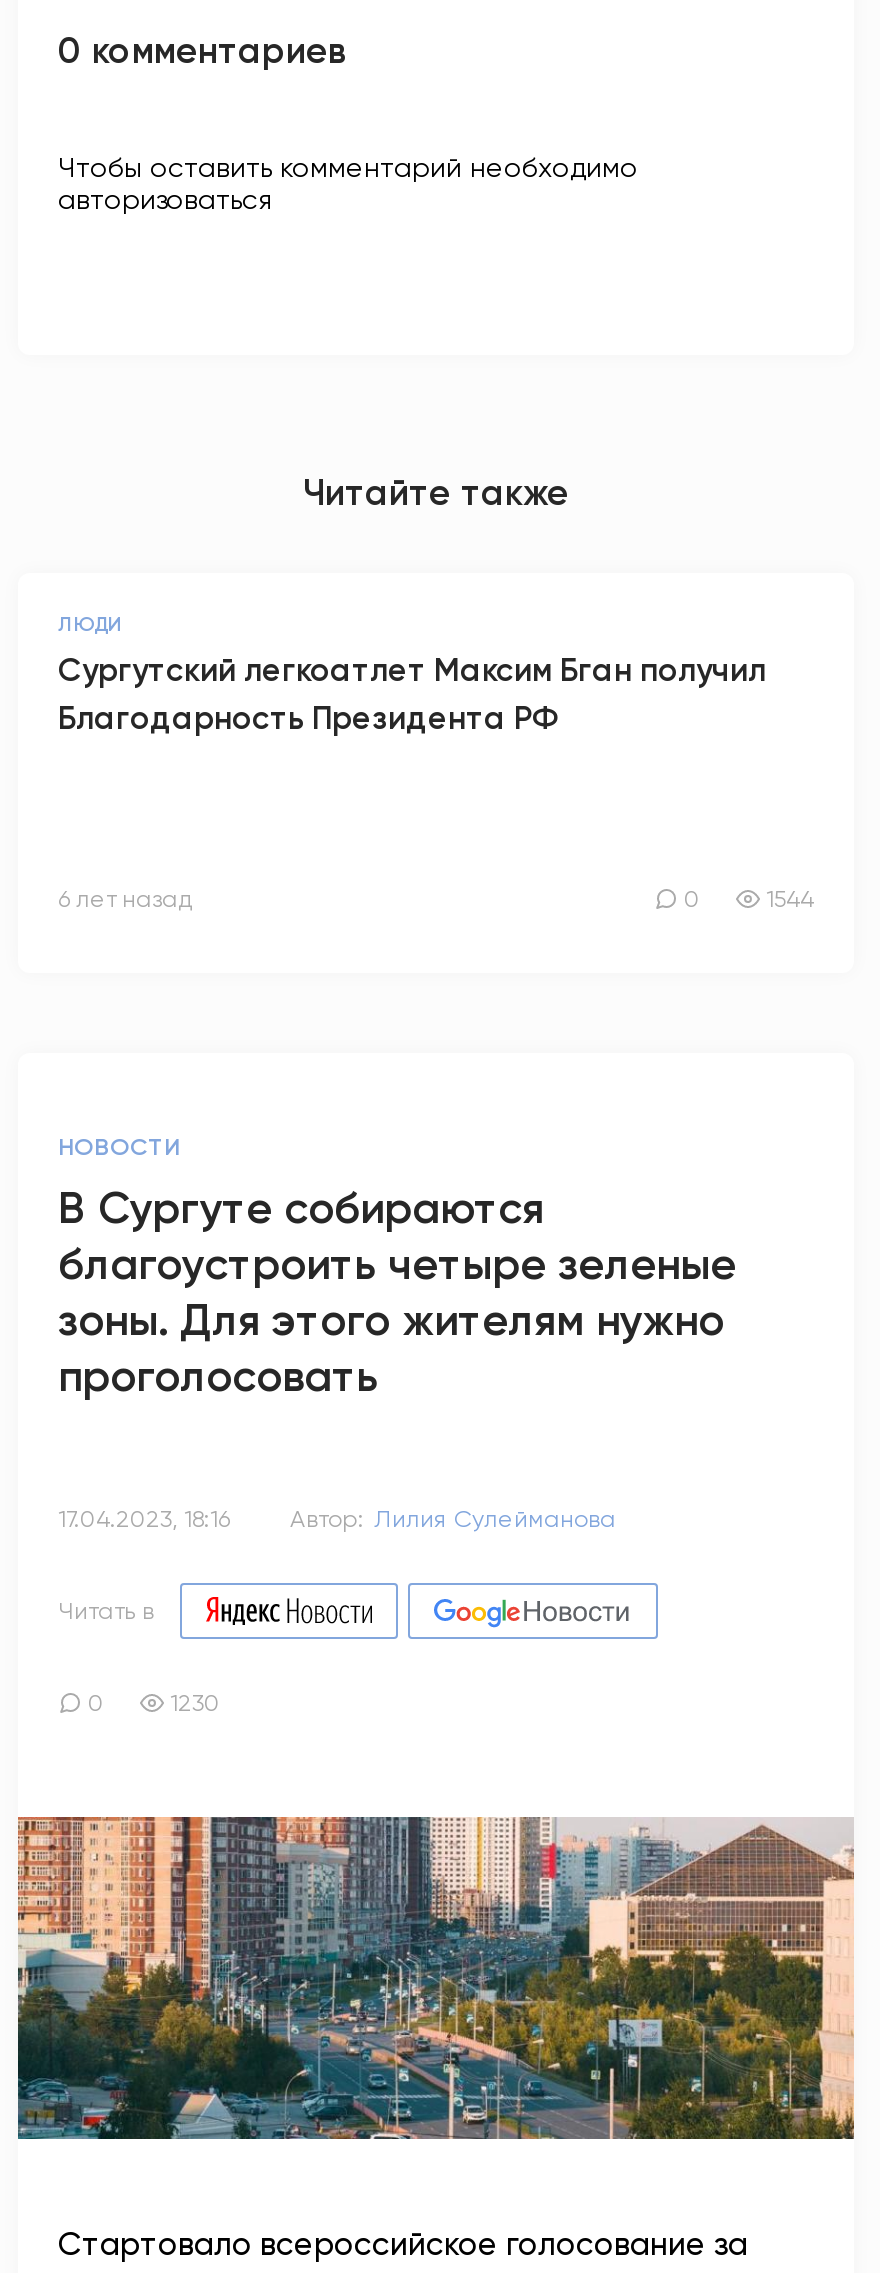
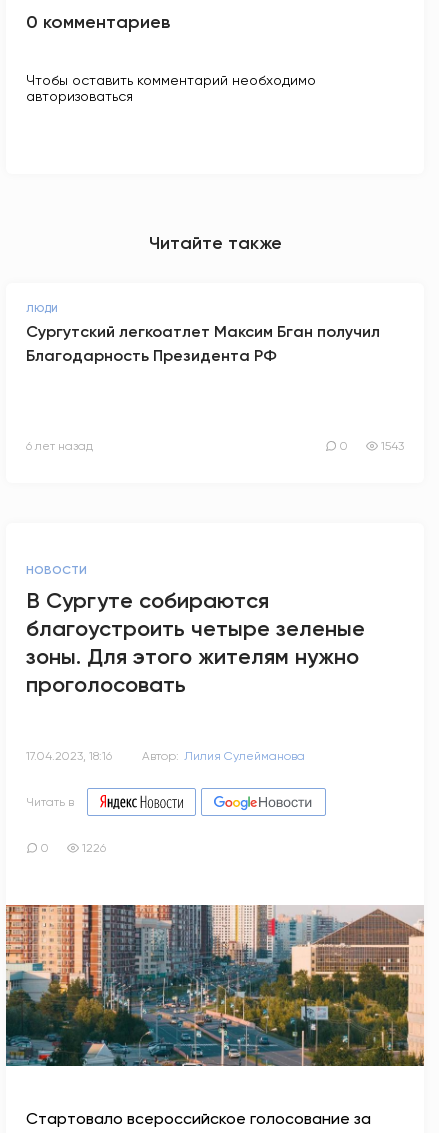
- 1544
+ 1543

- 1230
+ 1226
